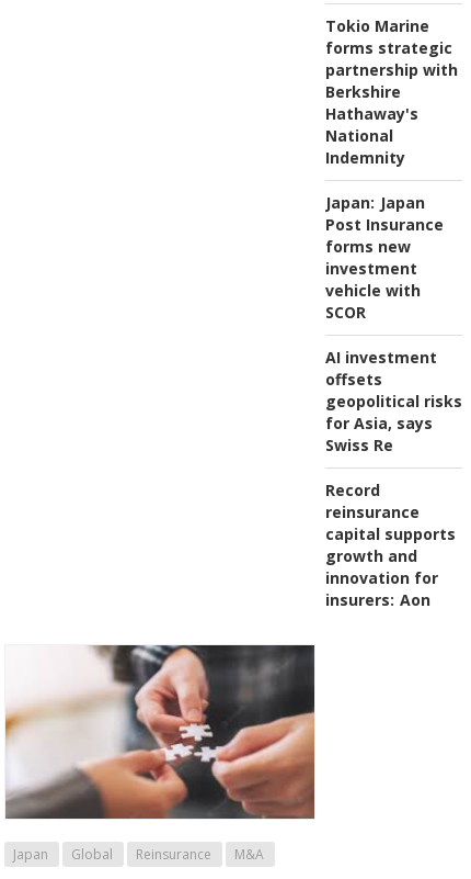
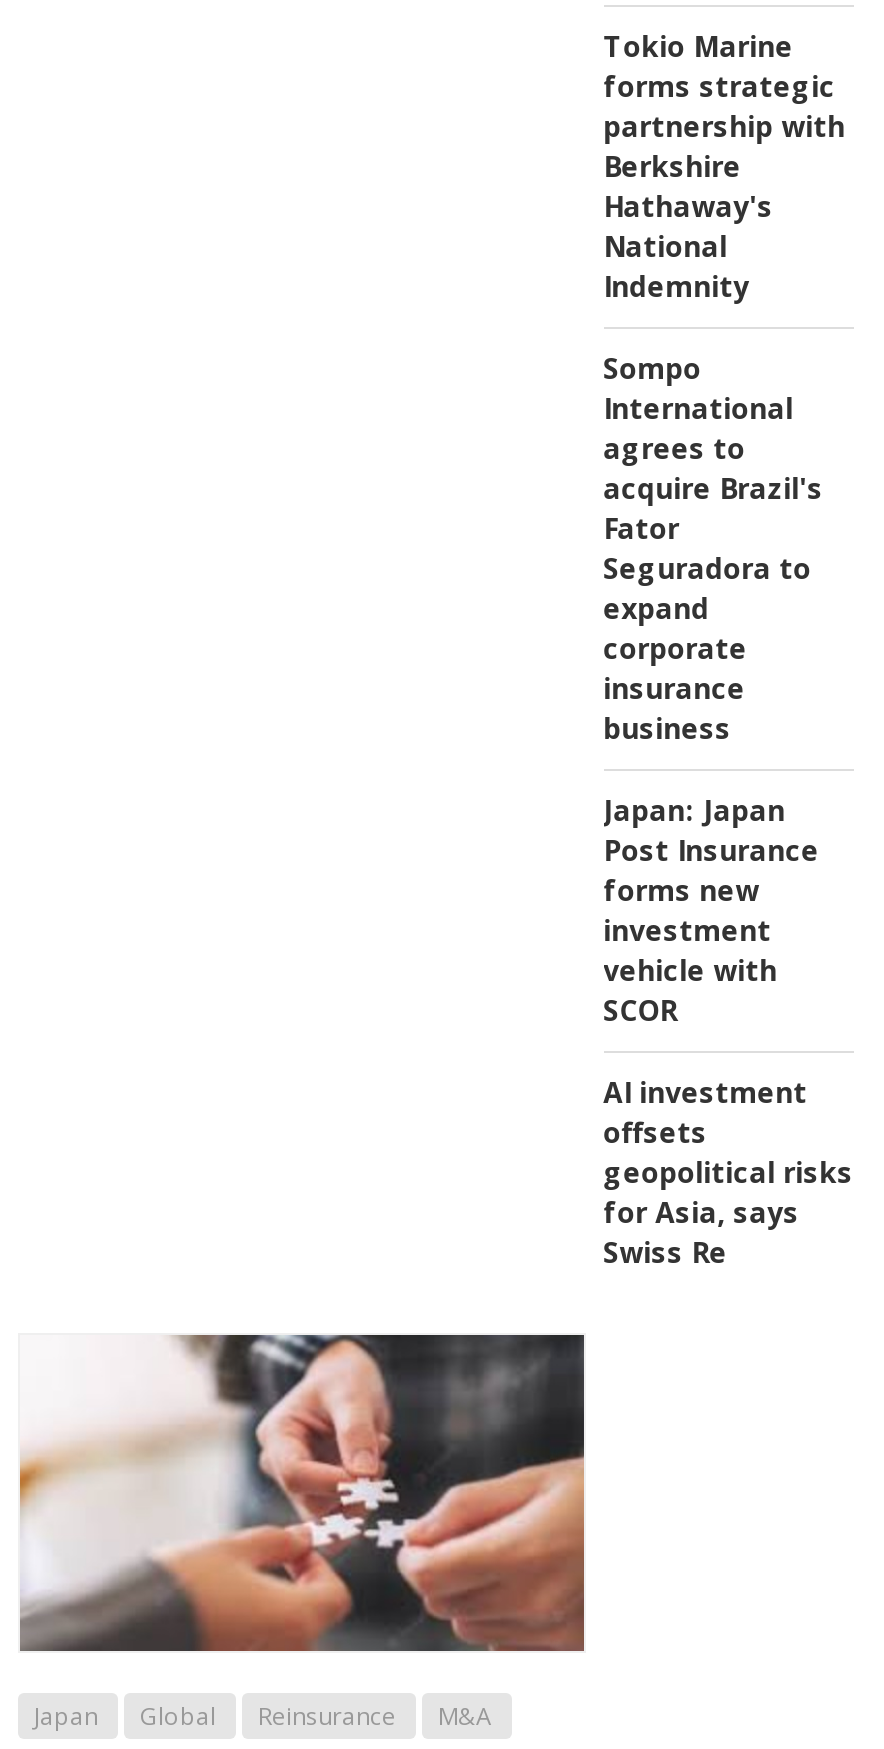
+ Sompo
+ International
+ agrees to
+ acquire Brazil's
+ Fator
+ Seguradora to
+ expand
+ corporate
+ insurance
+ business

moved down: Japan: Japan | Post Insurance | forms new | ... | for Asia, says | Swiss Re

- Record
- reinsurance
- capital supports
- growth and
- innovation for
- insurers: Aon
